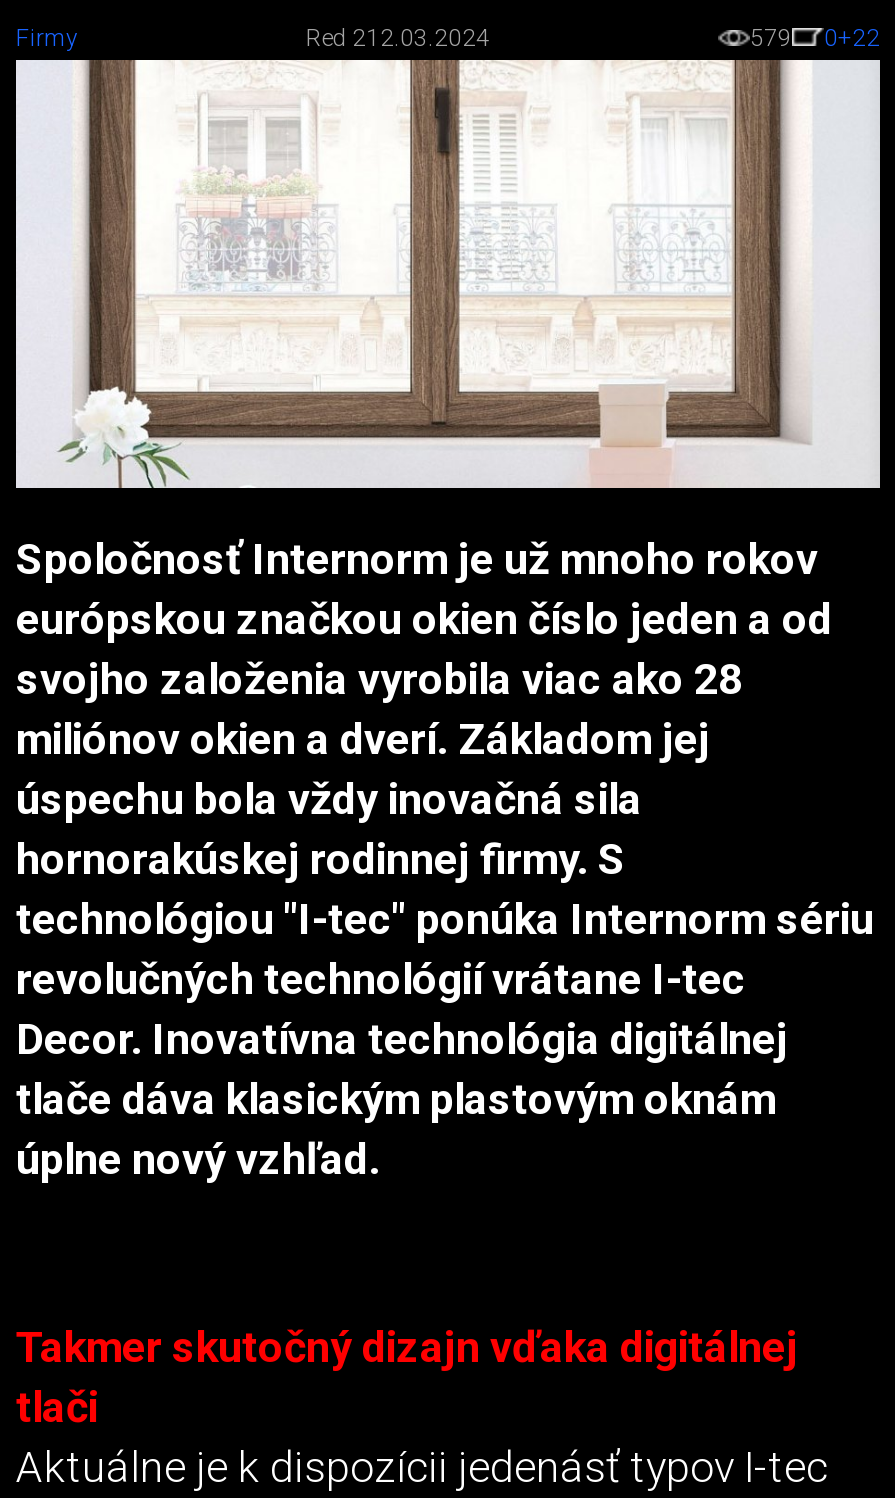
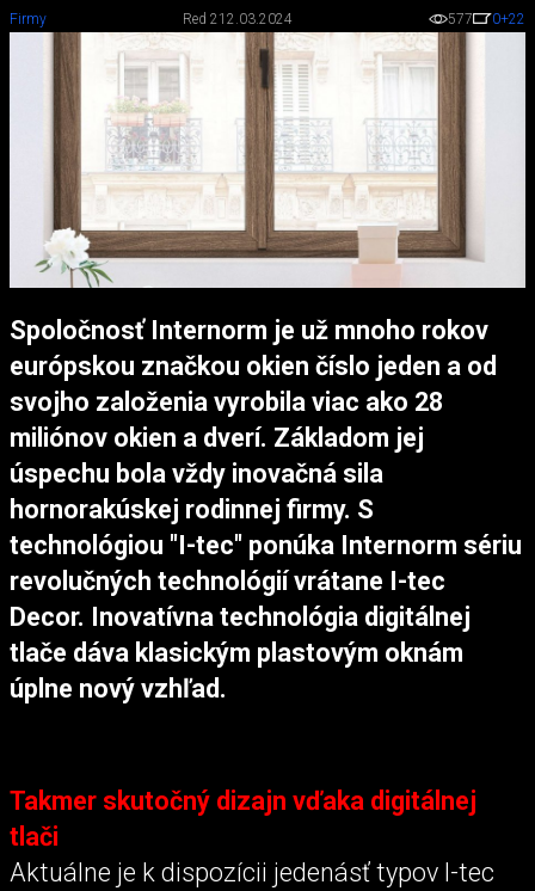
- 579 0+22
+ 577 0+22
